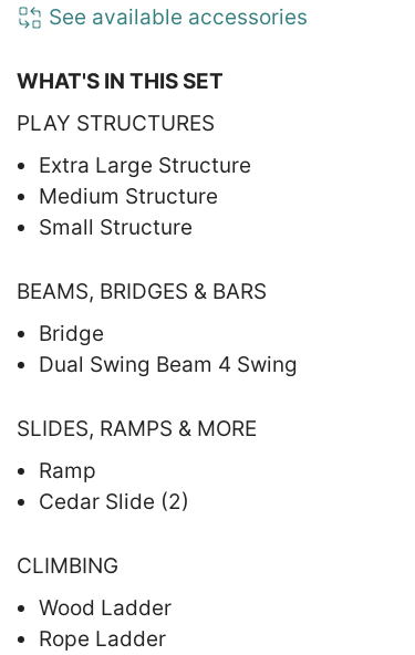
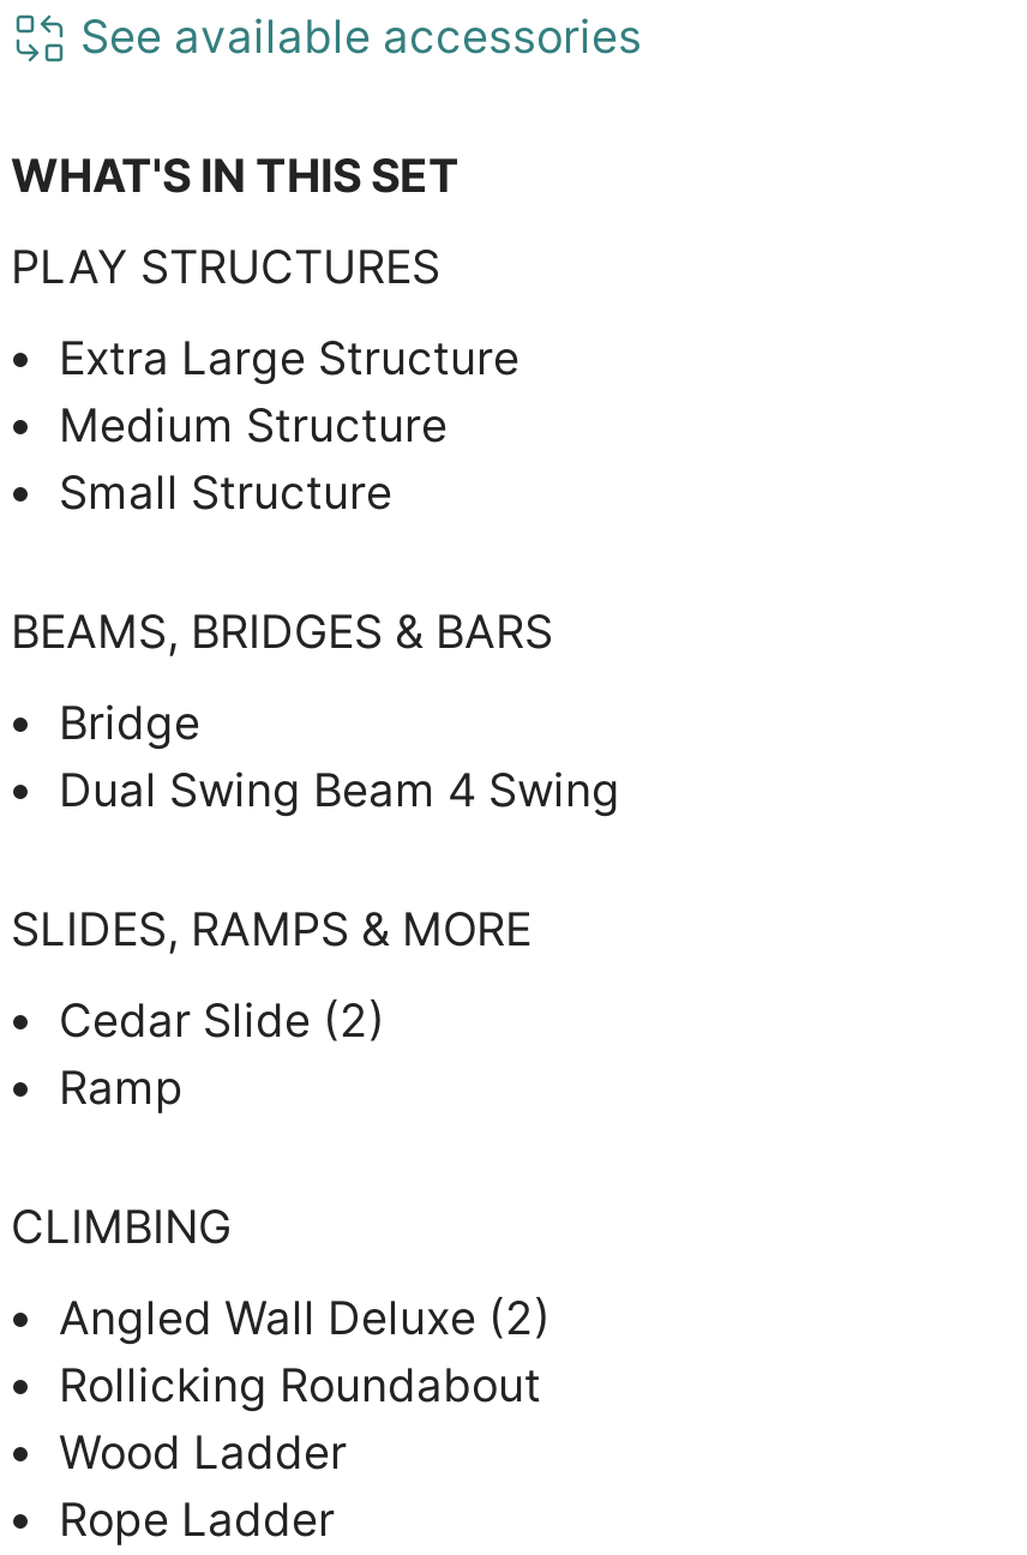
+ Cedar Slide (2)

- Cedar Slide (2)

+ Angled Wall Deluxe (2)
+ Rollicking Roundabout
